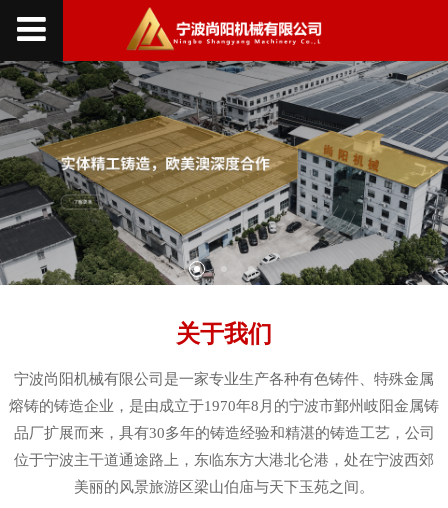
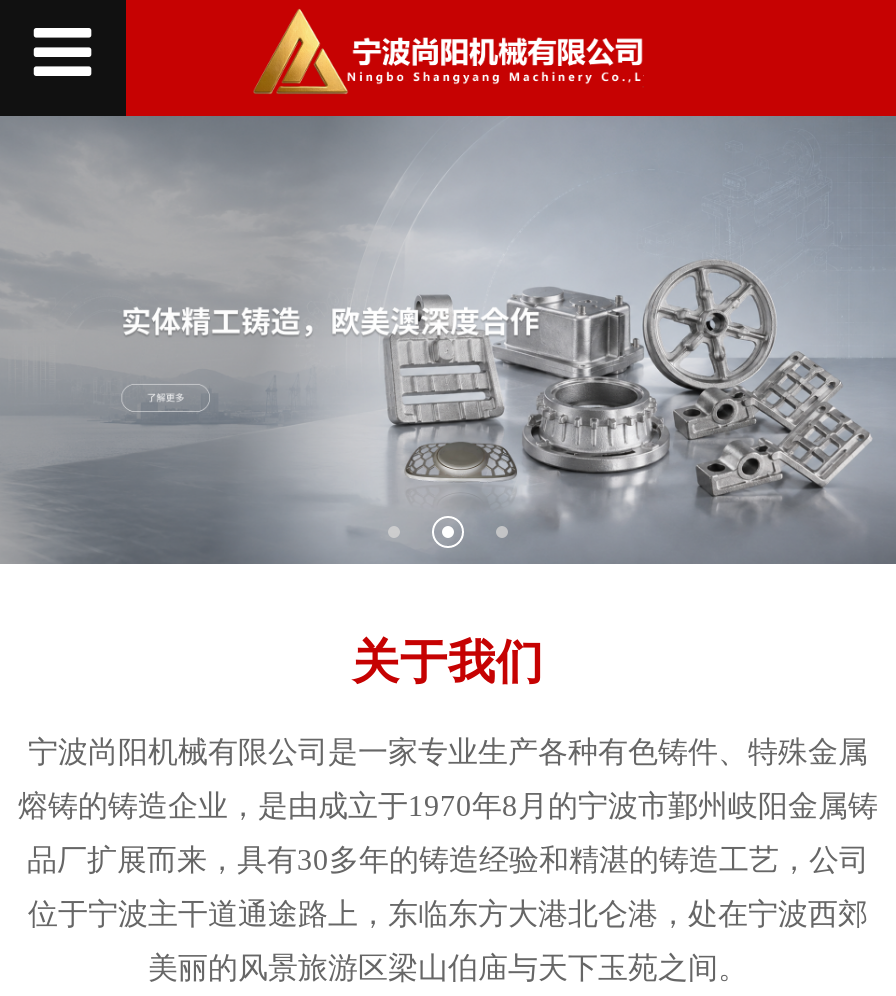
- [image]
+ [image]
